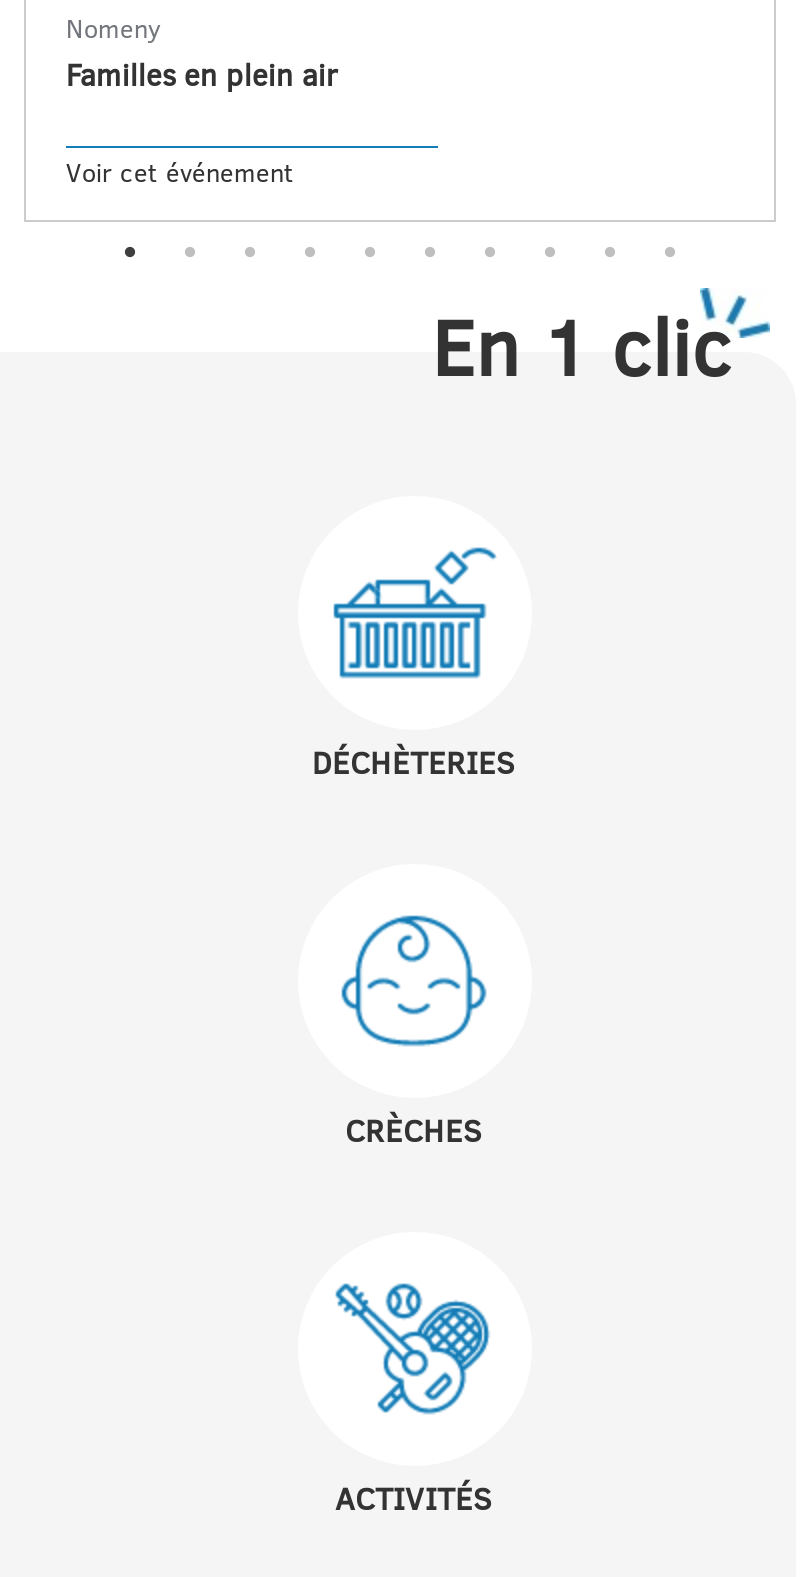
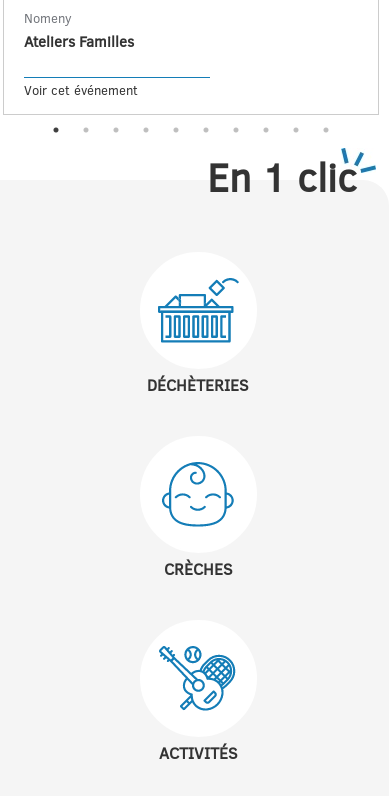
- Familles en plein air
+ Ateliers Familles
